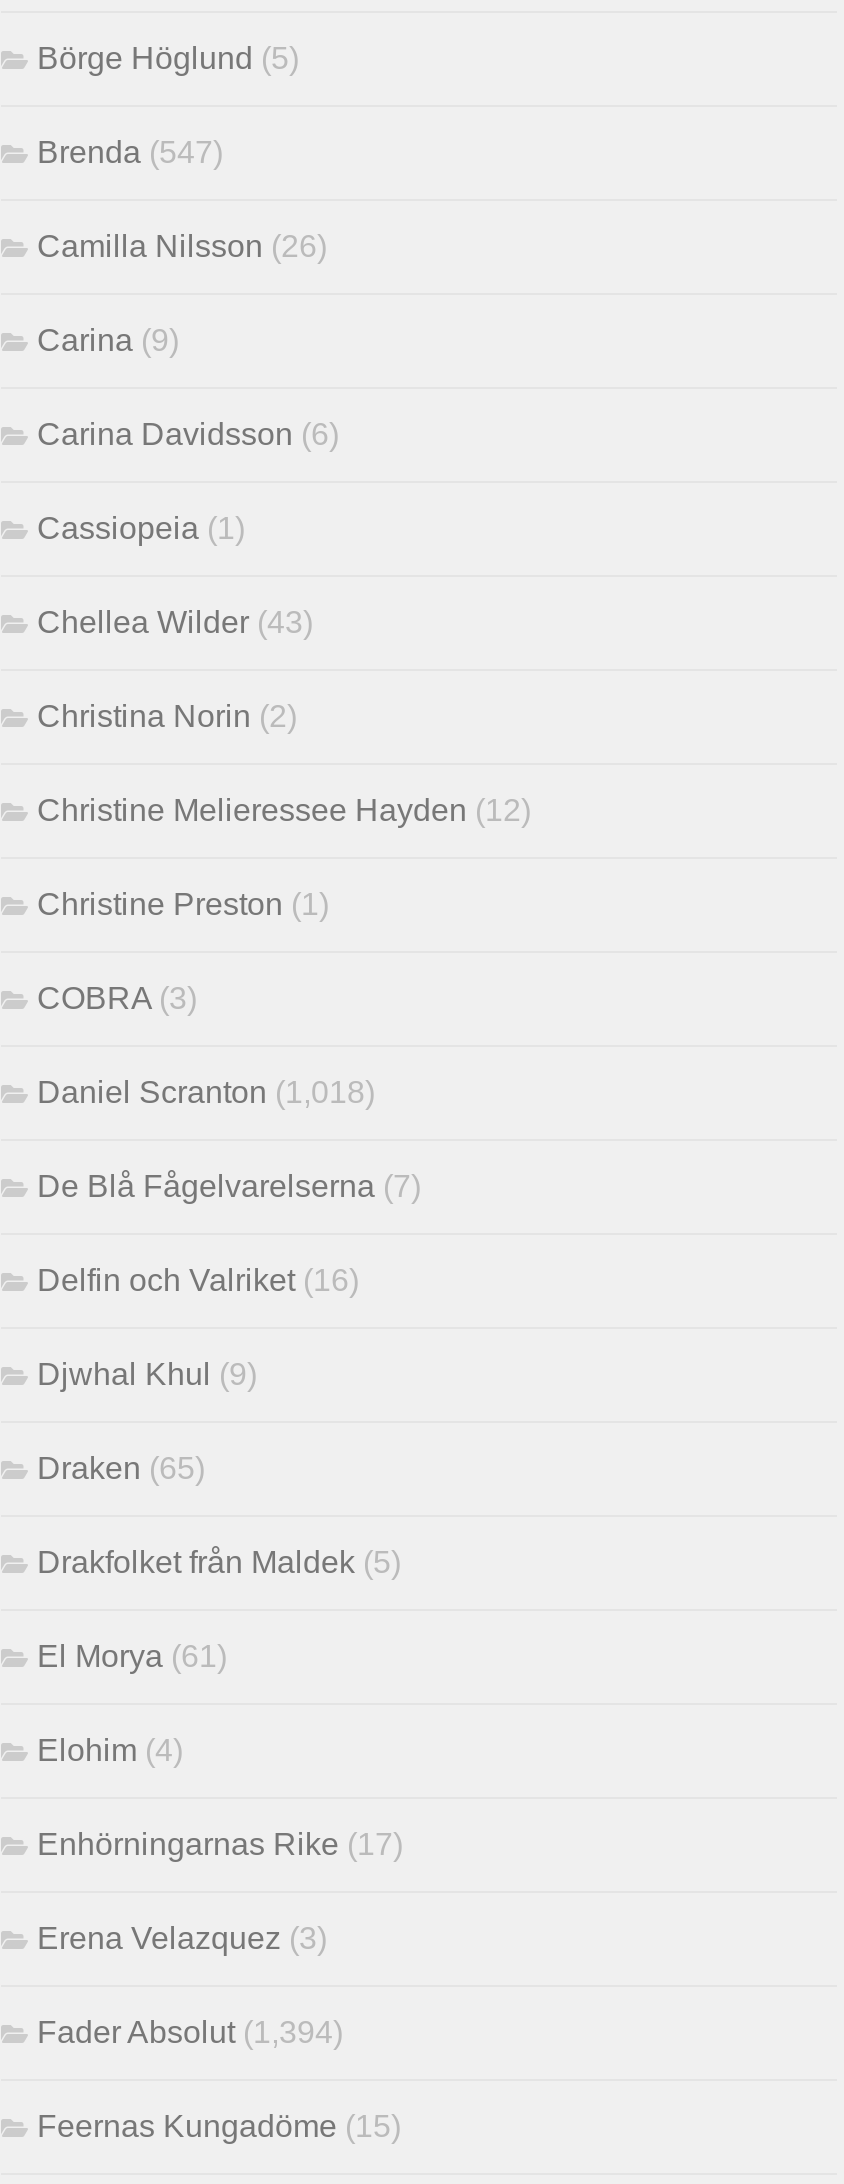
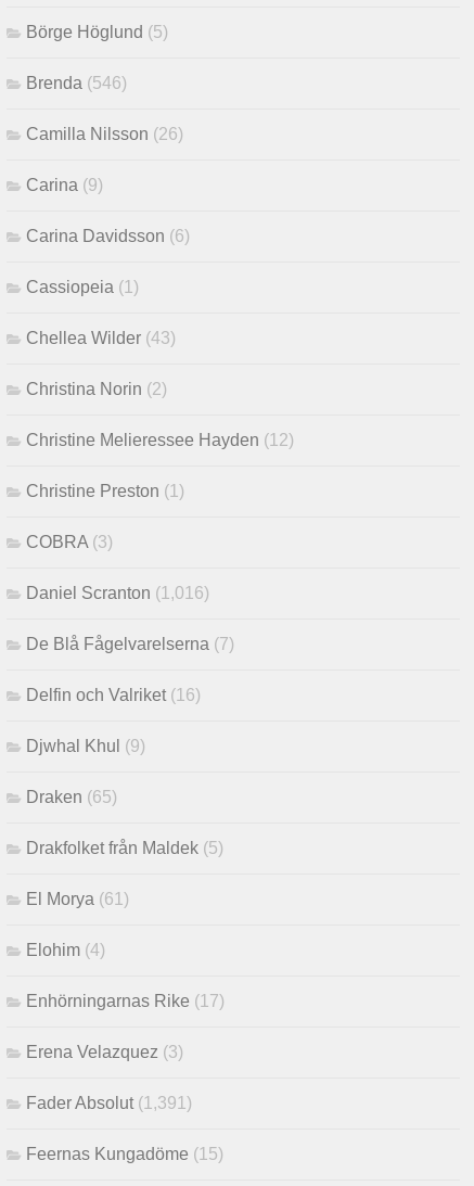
- Brenda (547)
+ Brenda (546)

- Daniel Scranton (1,018)
+ Daniel Scranton (1,016)

- Fader Absolut (1,394)
+ Fader Absolut (1,391)
